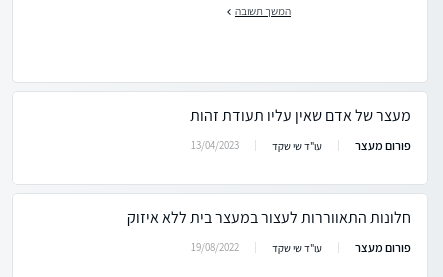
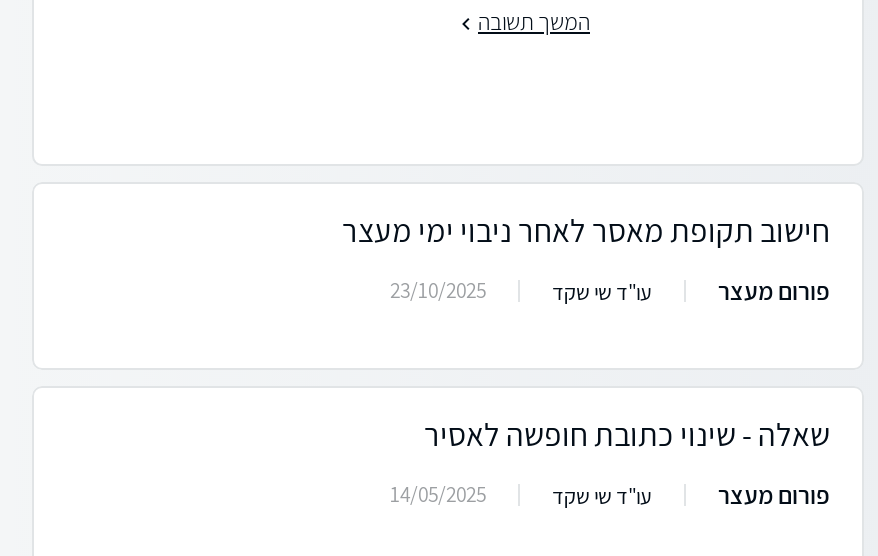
- מעצר של אדם שאין עליו תעודת זהות
+ חישוב תקופת מאסר לאחר ניבוי ימי מעצר

- 13/04/2023
+ 23/10/2025

- חלונות התאווררות לעצור במעצר בית ללא איזוק
+ שאלה - שינוי כתובת חופשה לאסיר

- 19/08/2022
+ 14/05/2025
